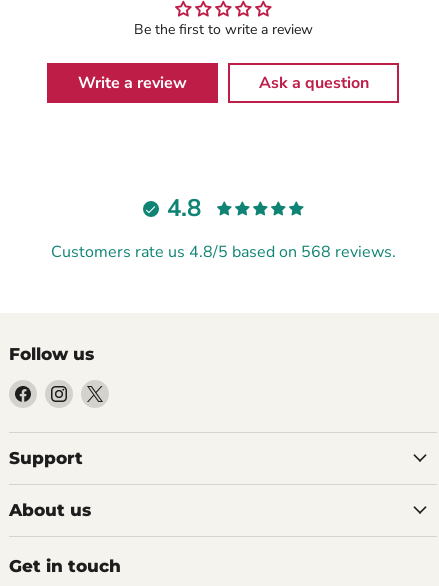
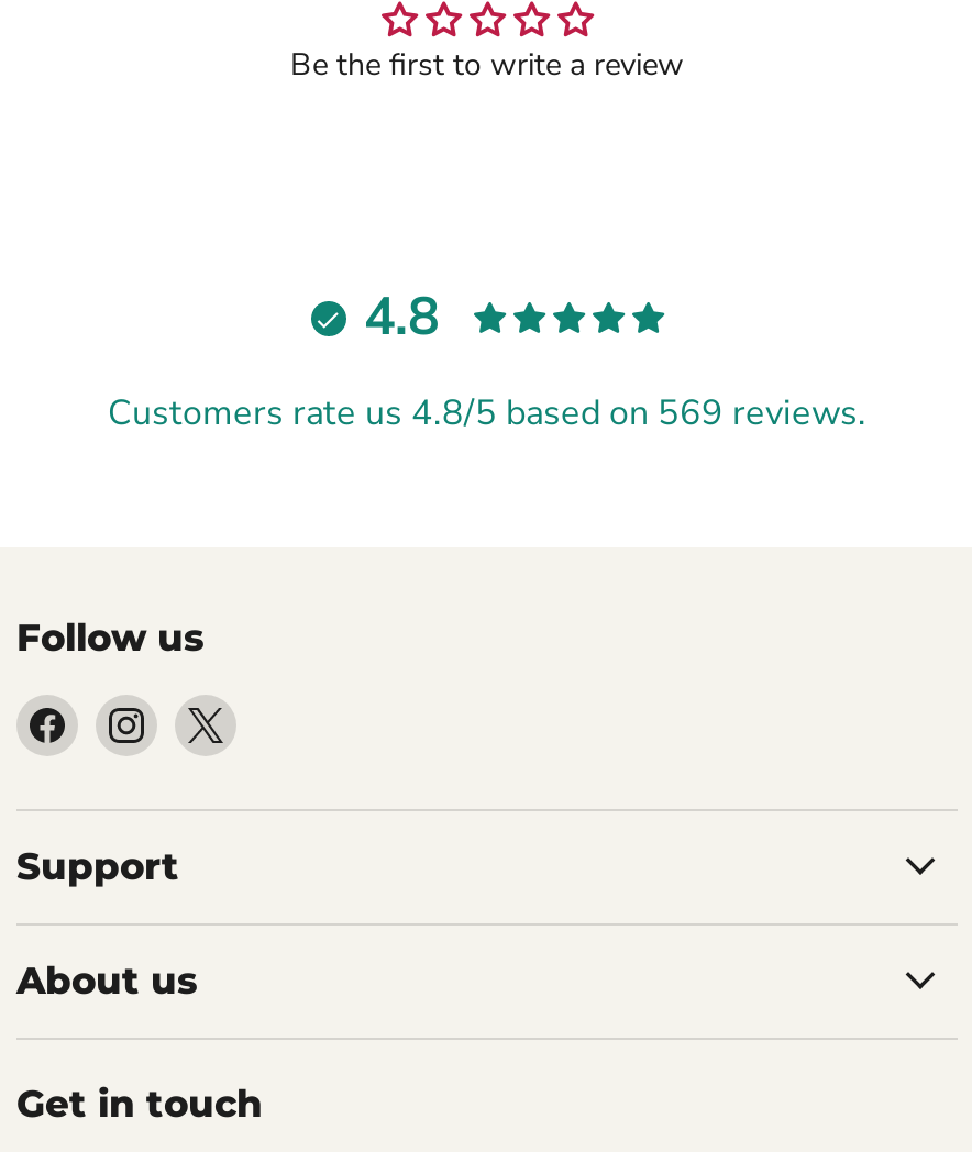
- Write a review
- Ask a question

- Customers rate us 4.8/5 based on 568 reviews.
+ Customers rate us 4.8/5 based on 569 reviews.
